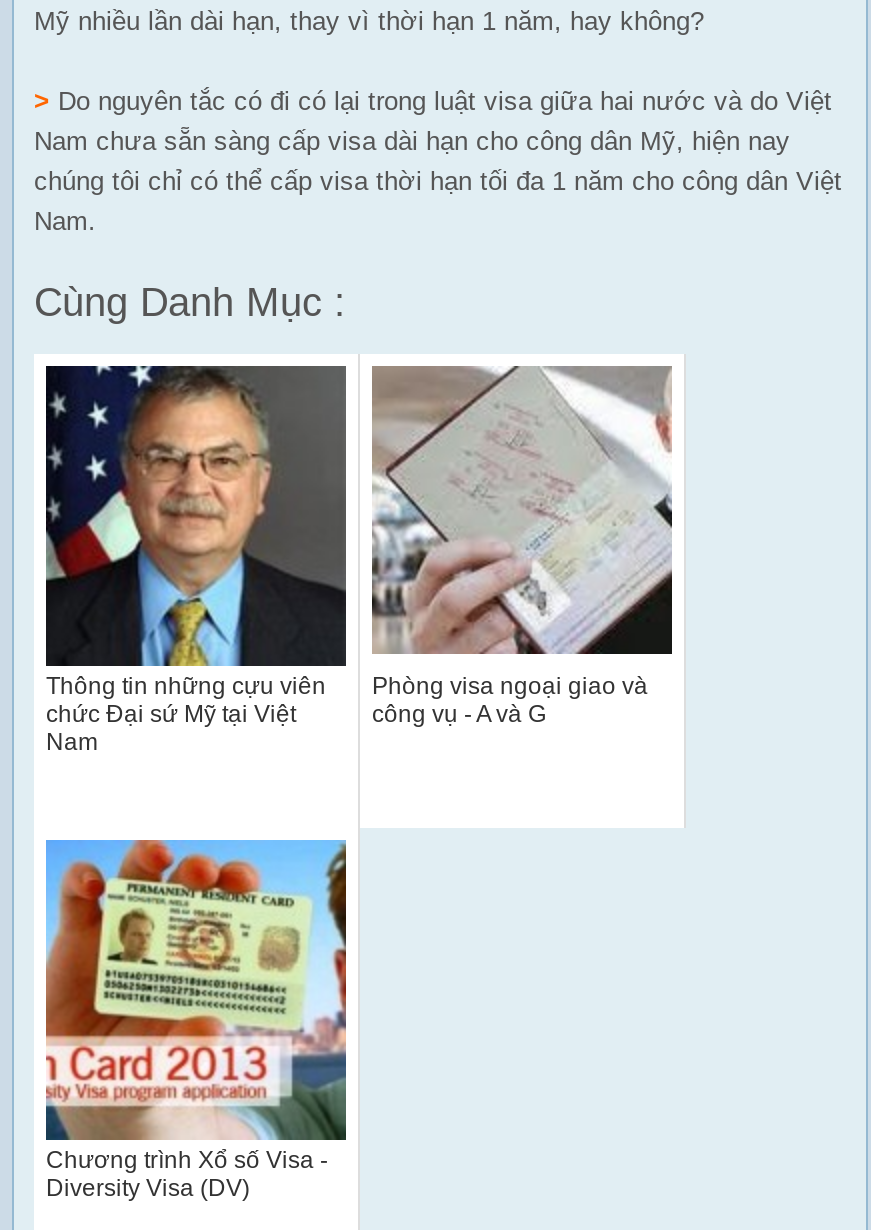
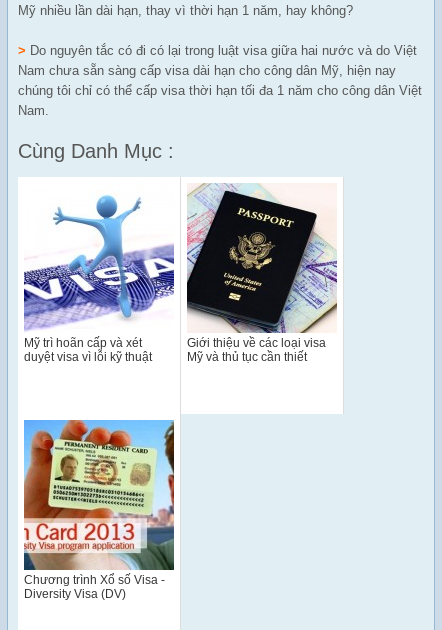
- [image]
- Thông tin những cựu viên
- chức Đại sứ Mỹ tại Việt
- Nam
+ [image]
+ Mỹ trì hoãn cấp và xét
+ duyệt visa vì lỗi kỹ thuật

- [image]
- Phòng visa ngoại giao và
- công vụ - A và G
+ [image]
+ Giới thiệu về các loại visa
+ Mỹ và thủ tục cần thiết
